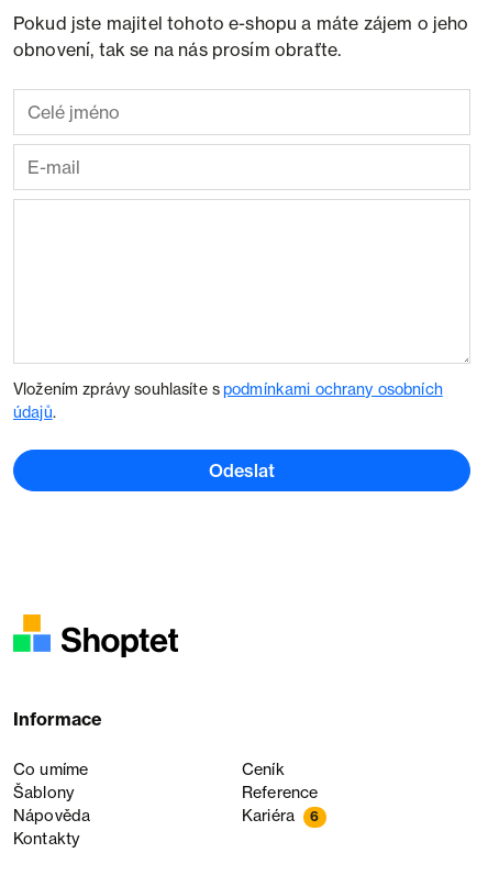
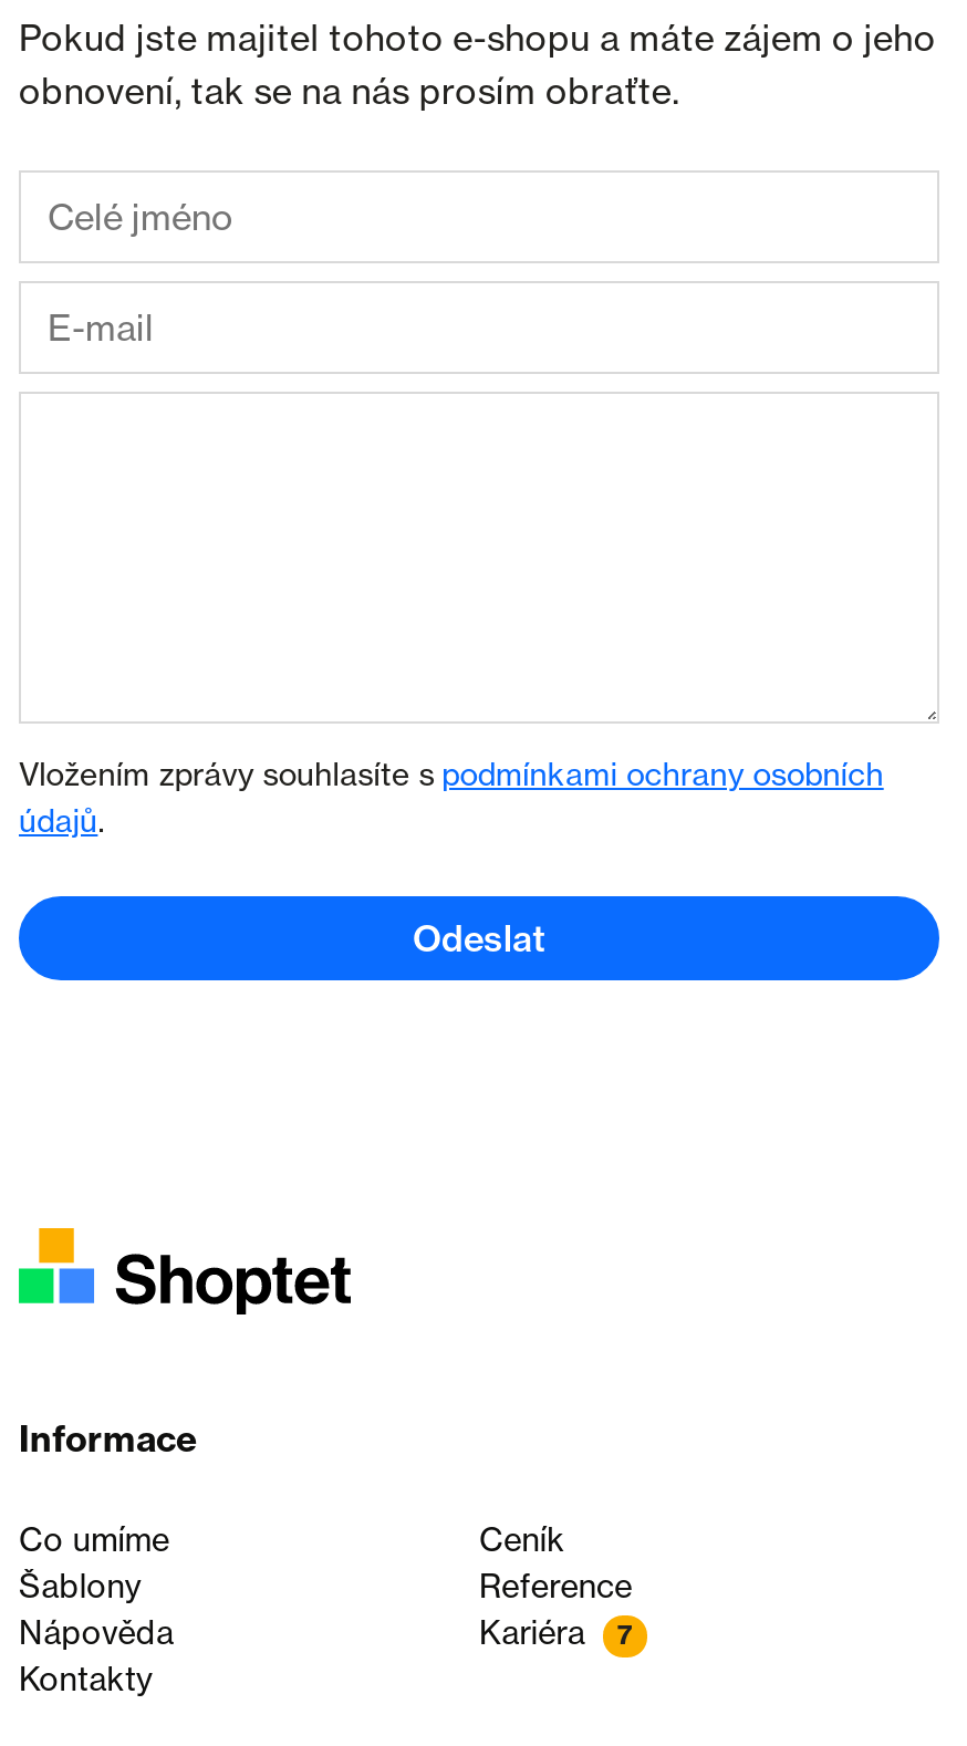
- Kariéra 6
+ Kariéra 7
